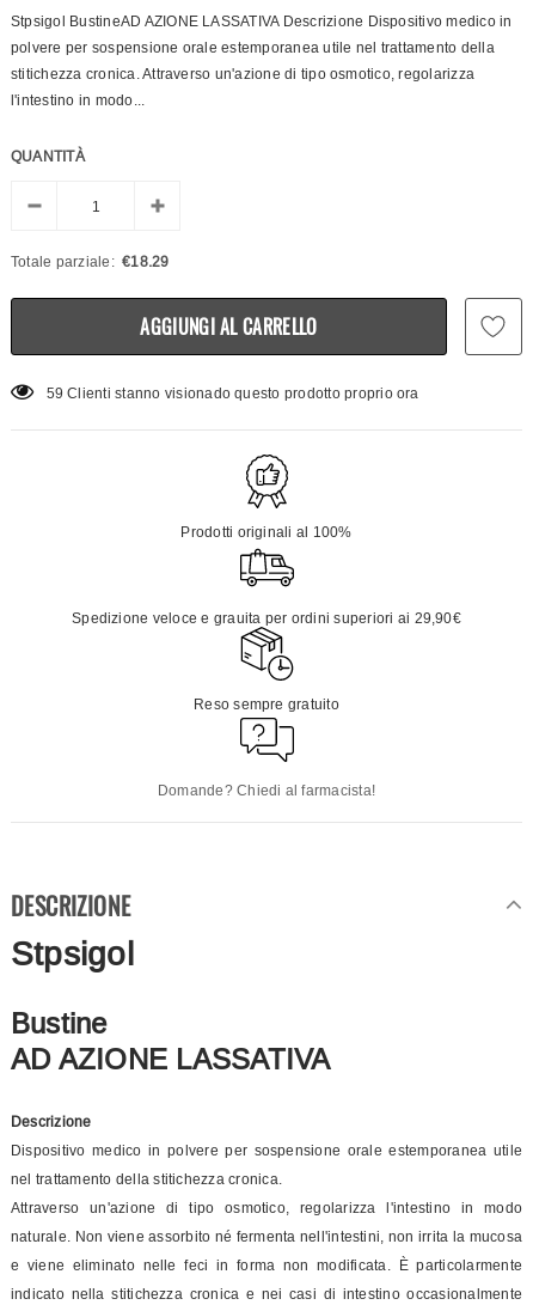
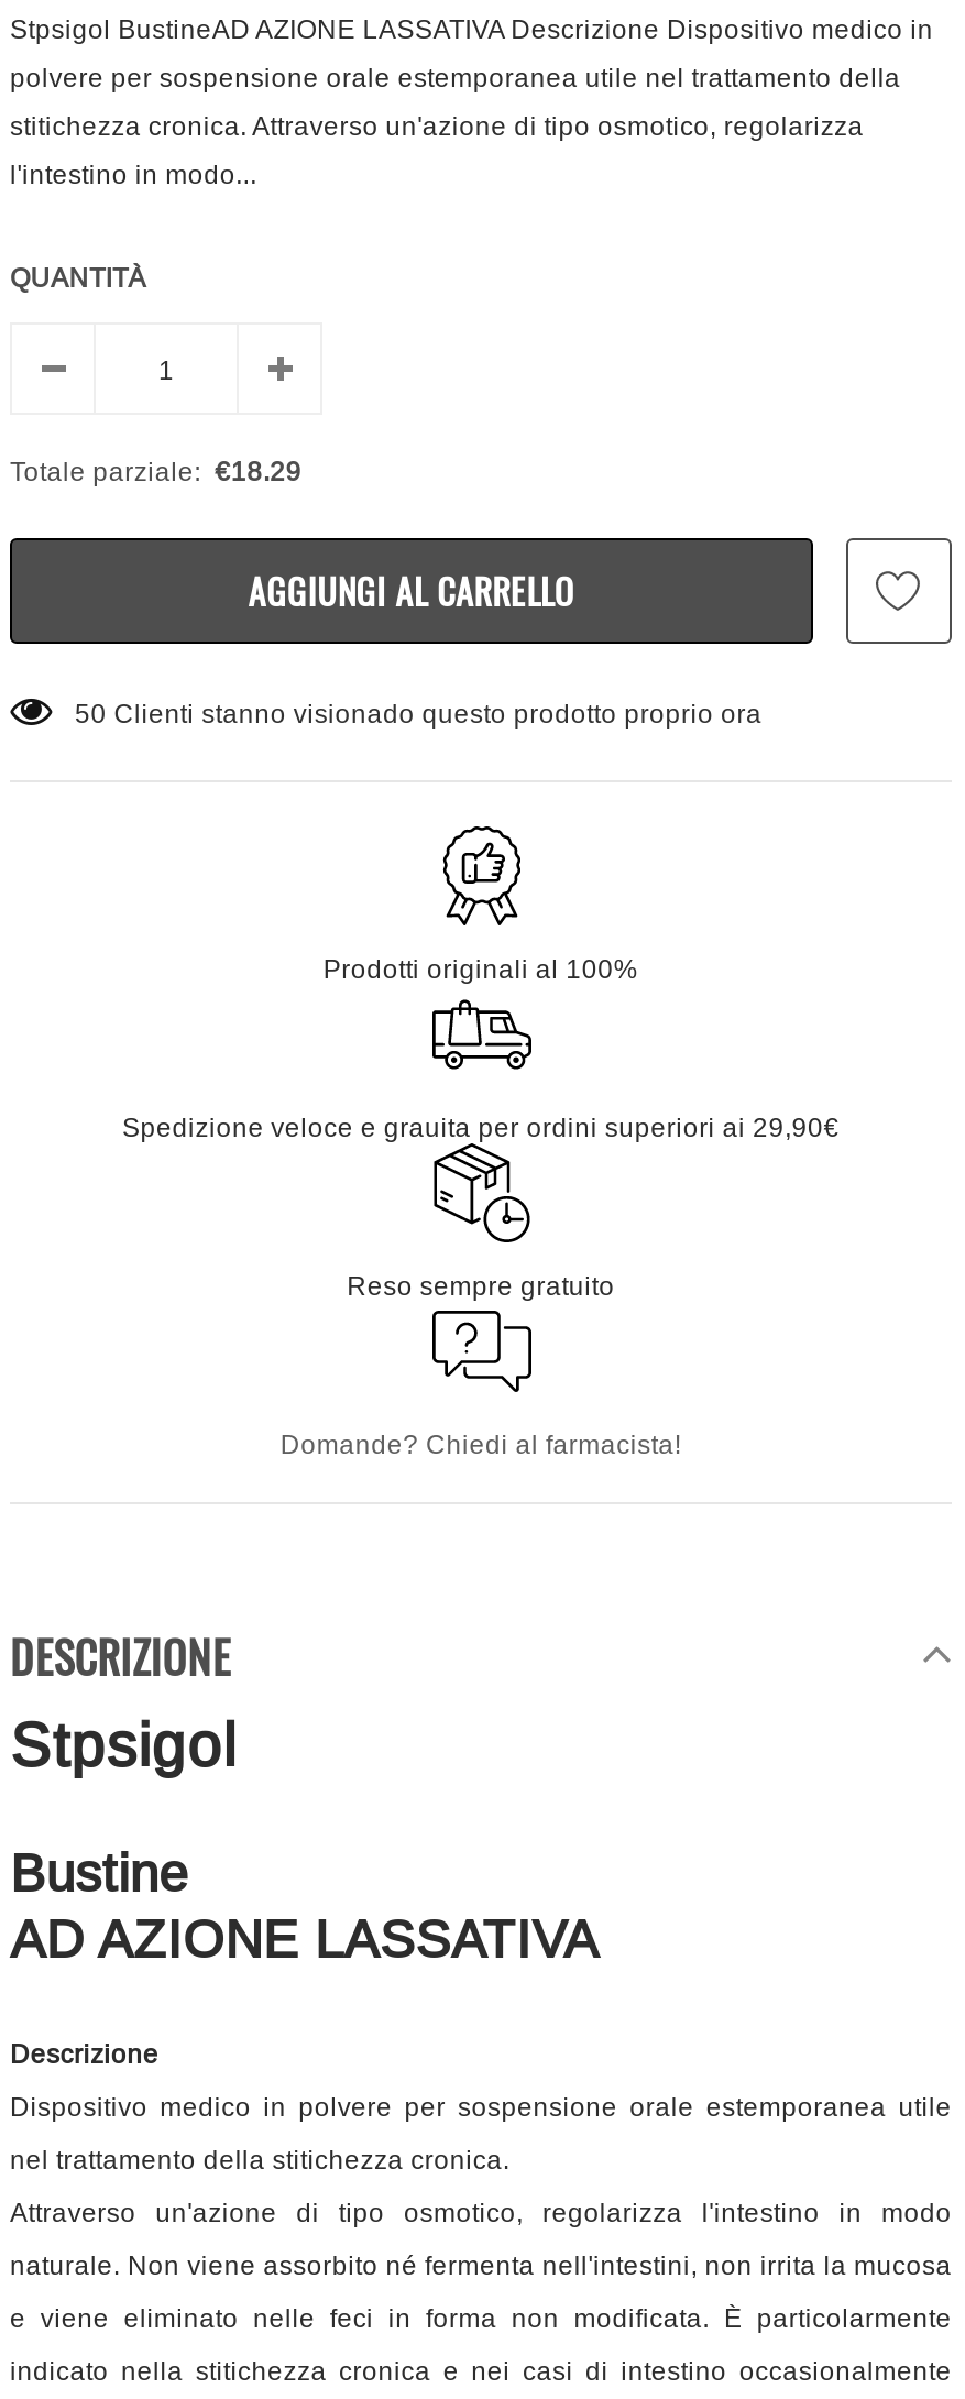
- 59 Clienti stanno visionado questo prodotto proprio ora
+ 50 Clienti stanno visionado questo prodotto proprio ora
